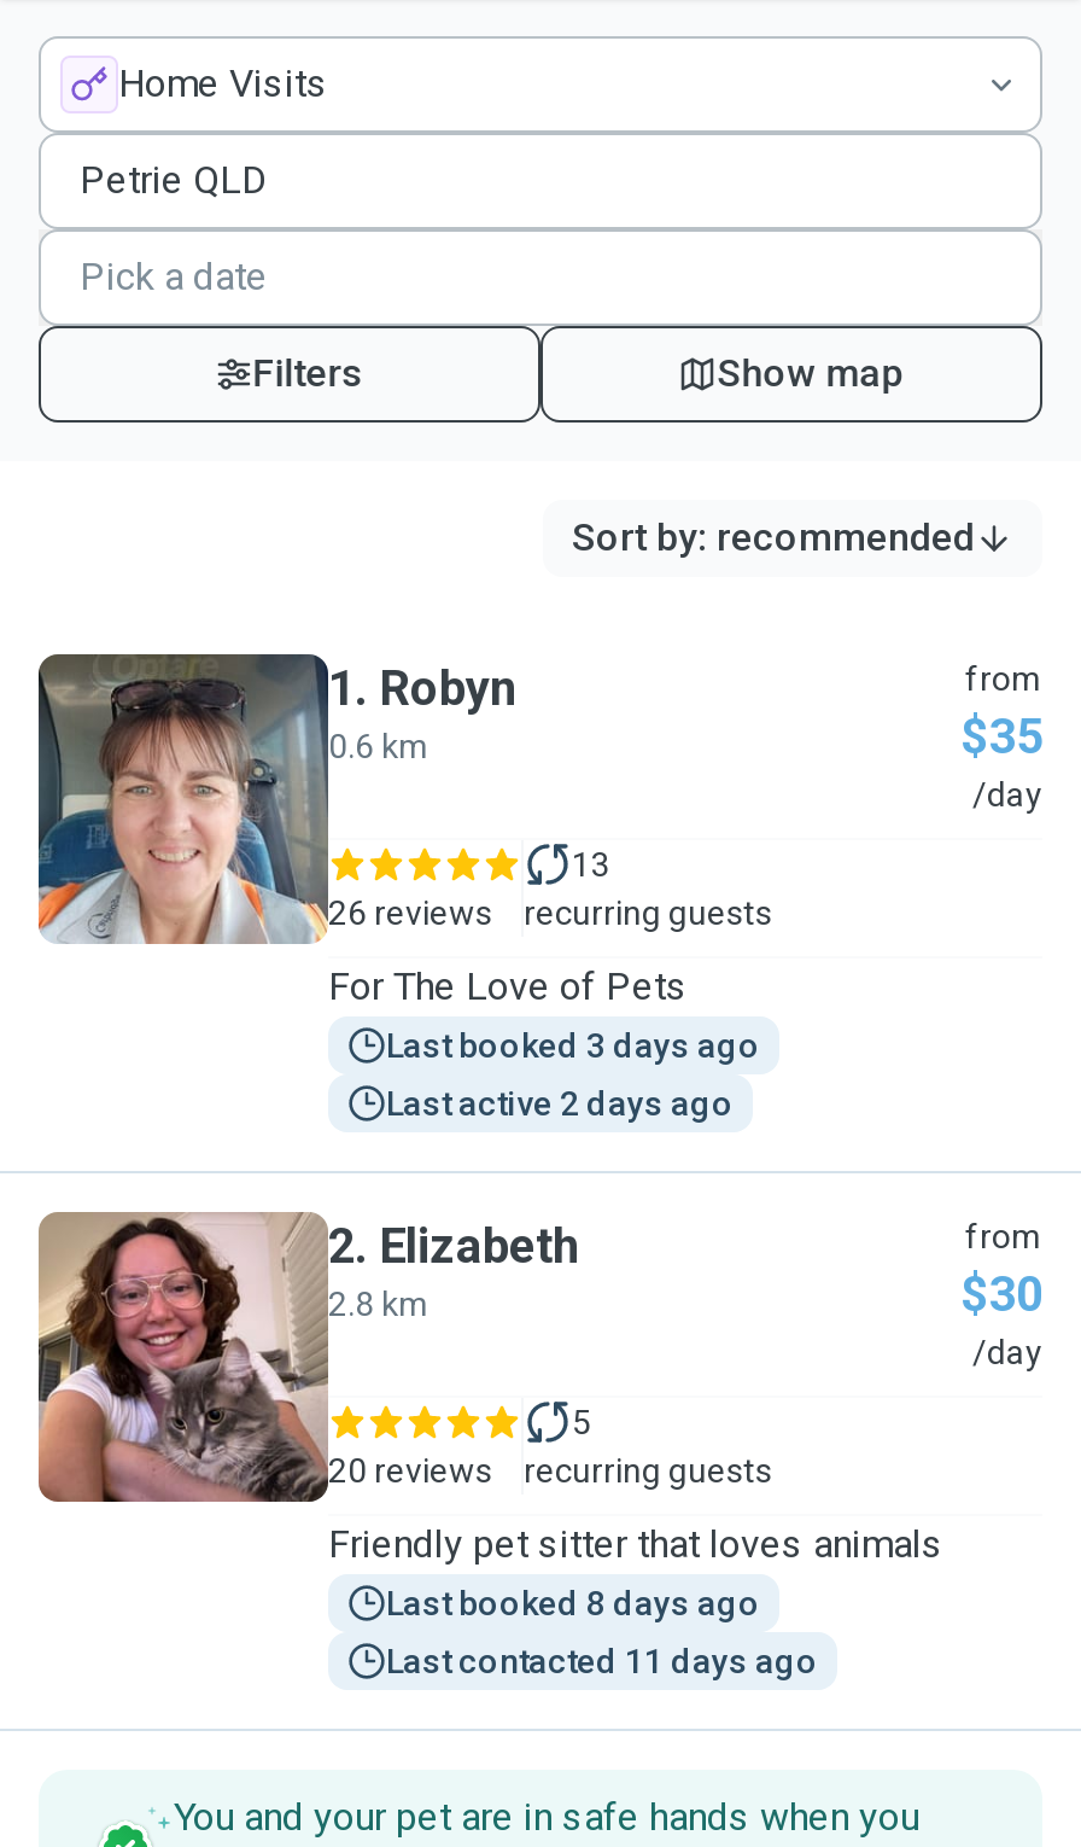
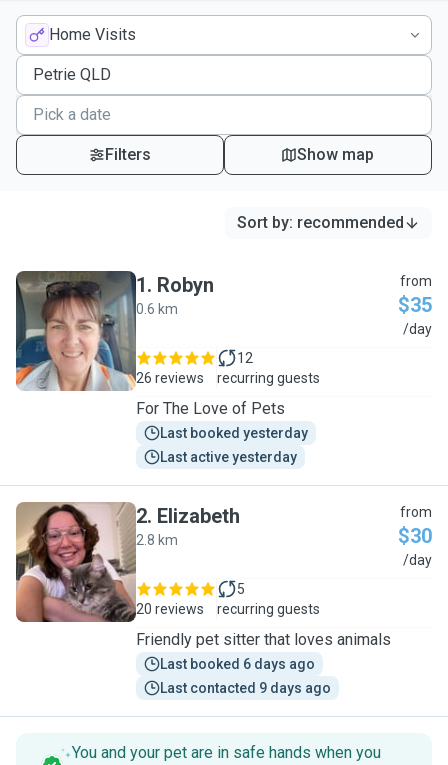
- 13
+ 12

- Last booked 3 days ago
+ Last booked yesterday

- Last active 2 days ago
+ Last active yesterday

- Last booked 8 days ago
+ Last booked 6 days ago

- Last contacted 11 days ago
+ Last contacted 9 days ago
